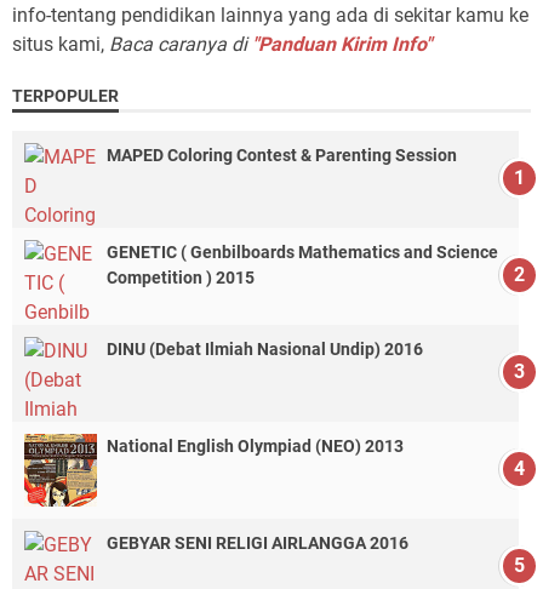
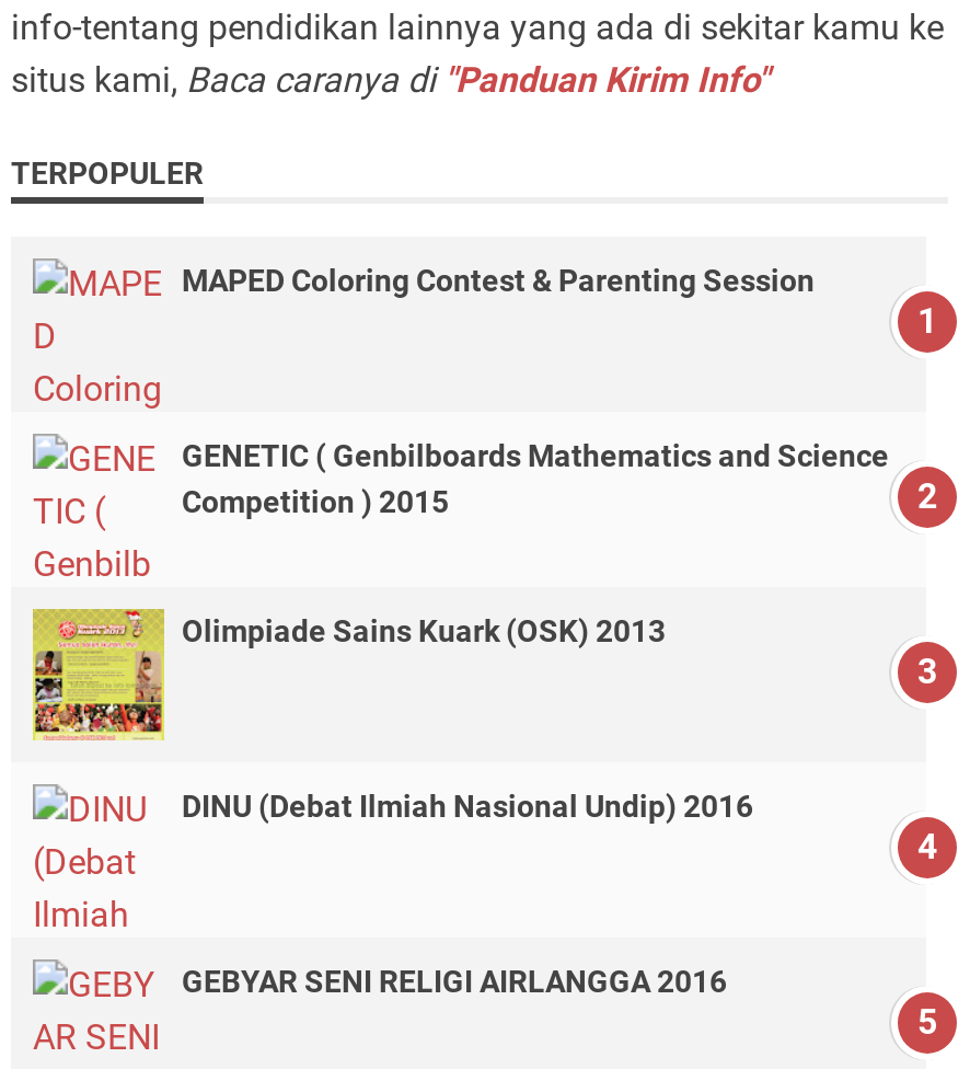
+ [image]
+ Olimpiade Sains Kuark (OSK) 2013

moved down: DINU (Debat Ilmiah Nasional Undip) 2016

- [image]
- National English Olympiad (NEO) 2013
